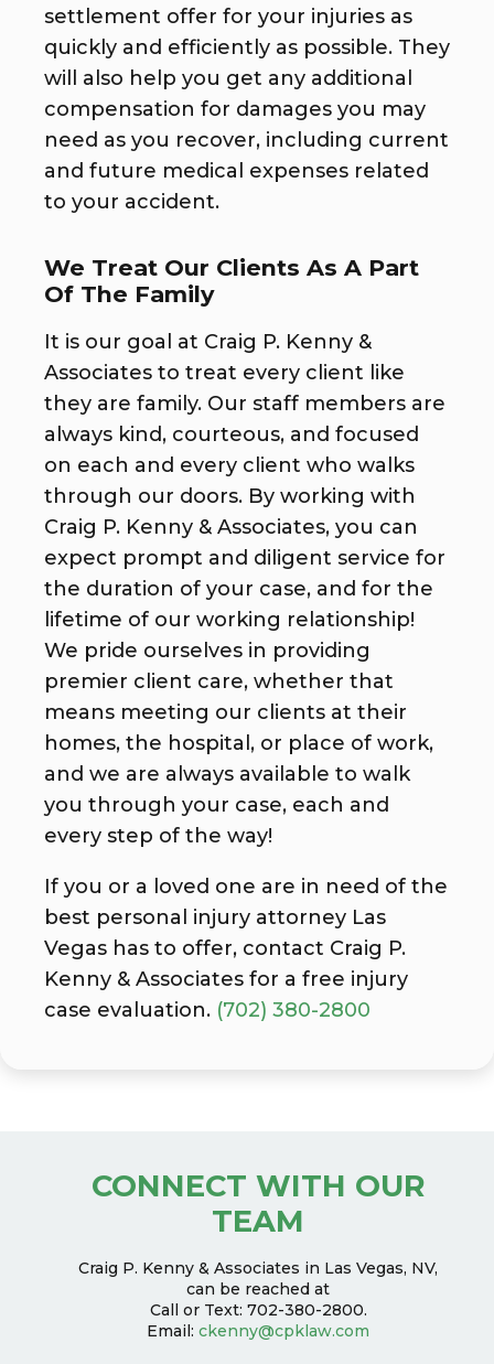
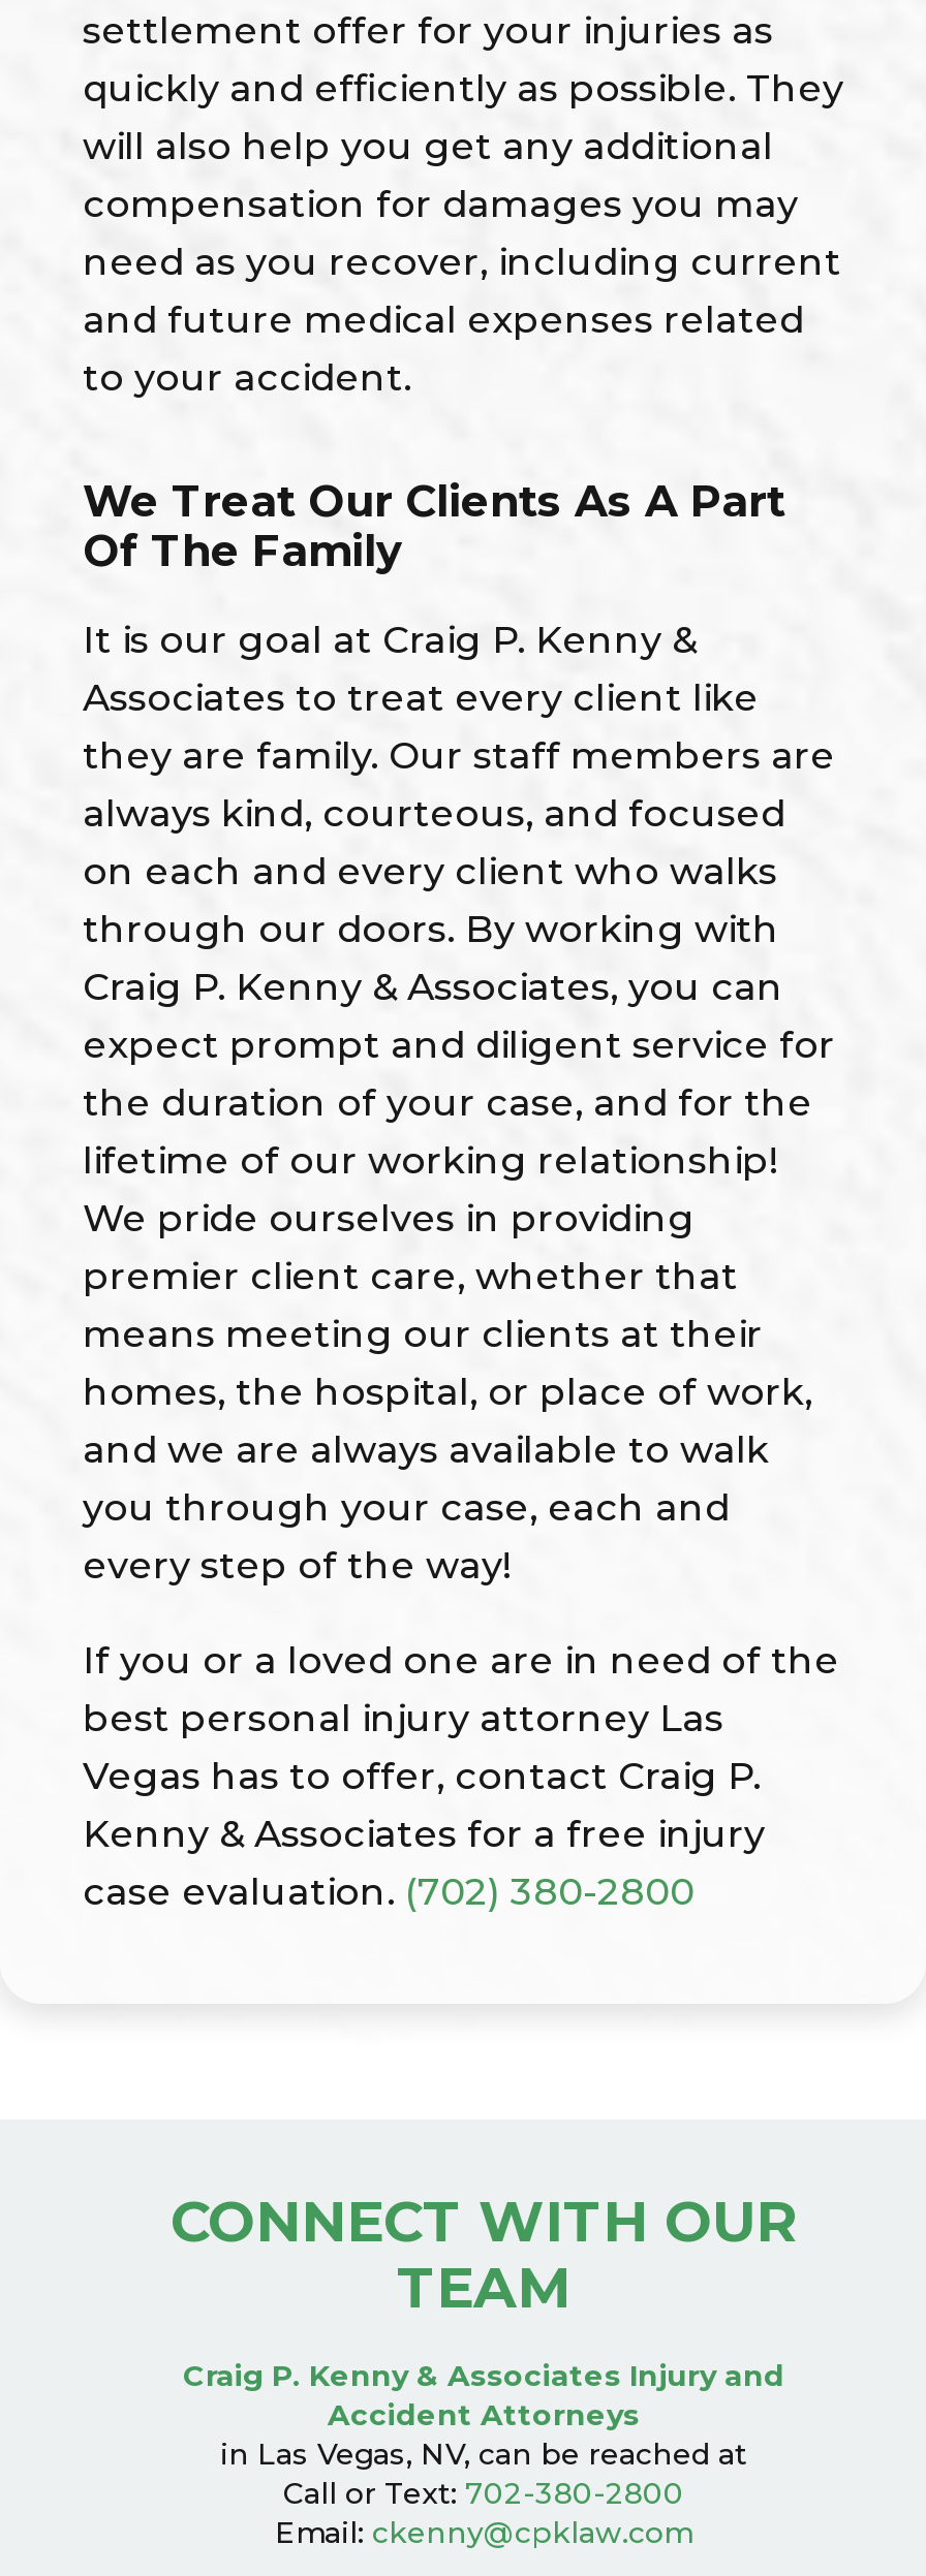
- Craig P. Kenny & Associates in Las Vegas, NV,
- can be reached at
- Call or Text: 702-380-2800.
+ Craig P. Kenny & Associates Injury and
+ Accident Attorneys
+ in Las Vegas, NV, can be reached at
+ Call or Text: 702-380-2800
